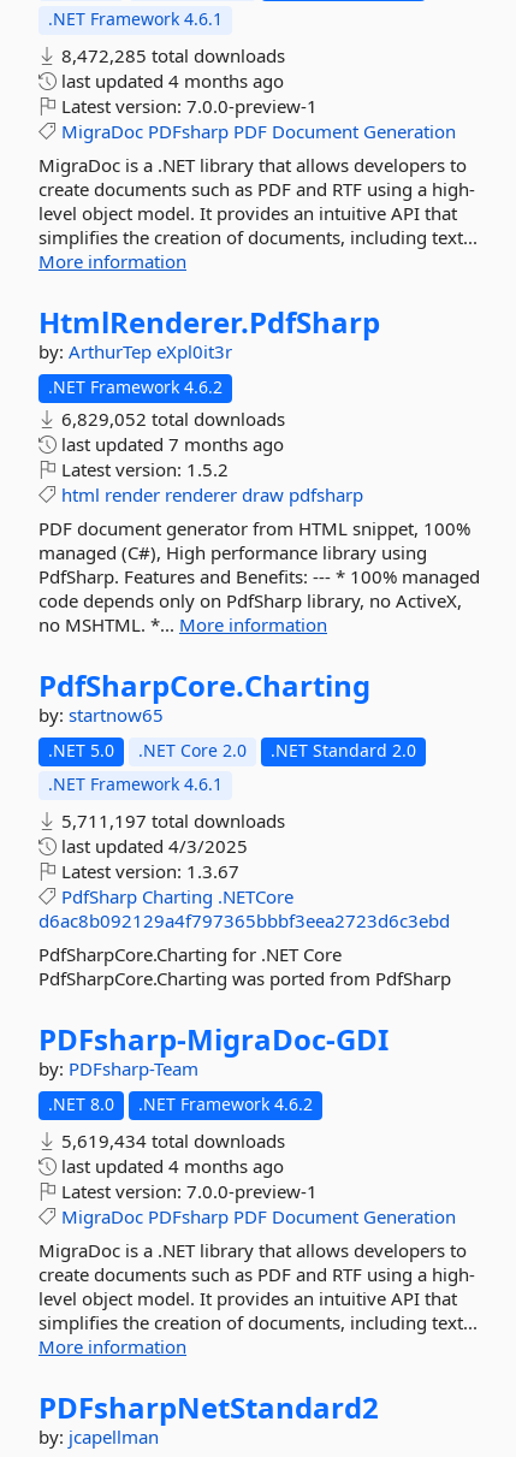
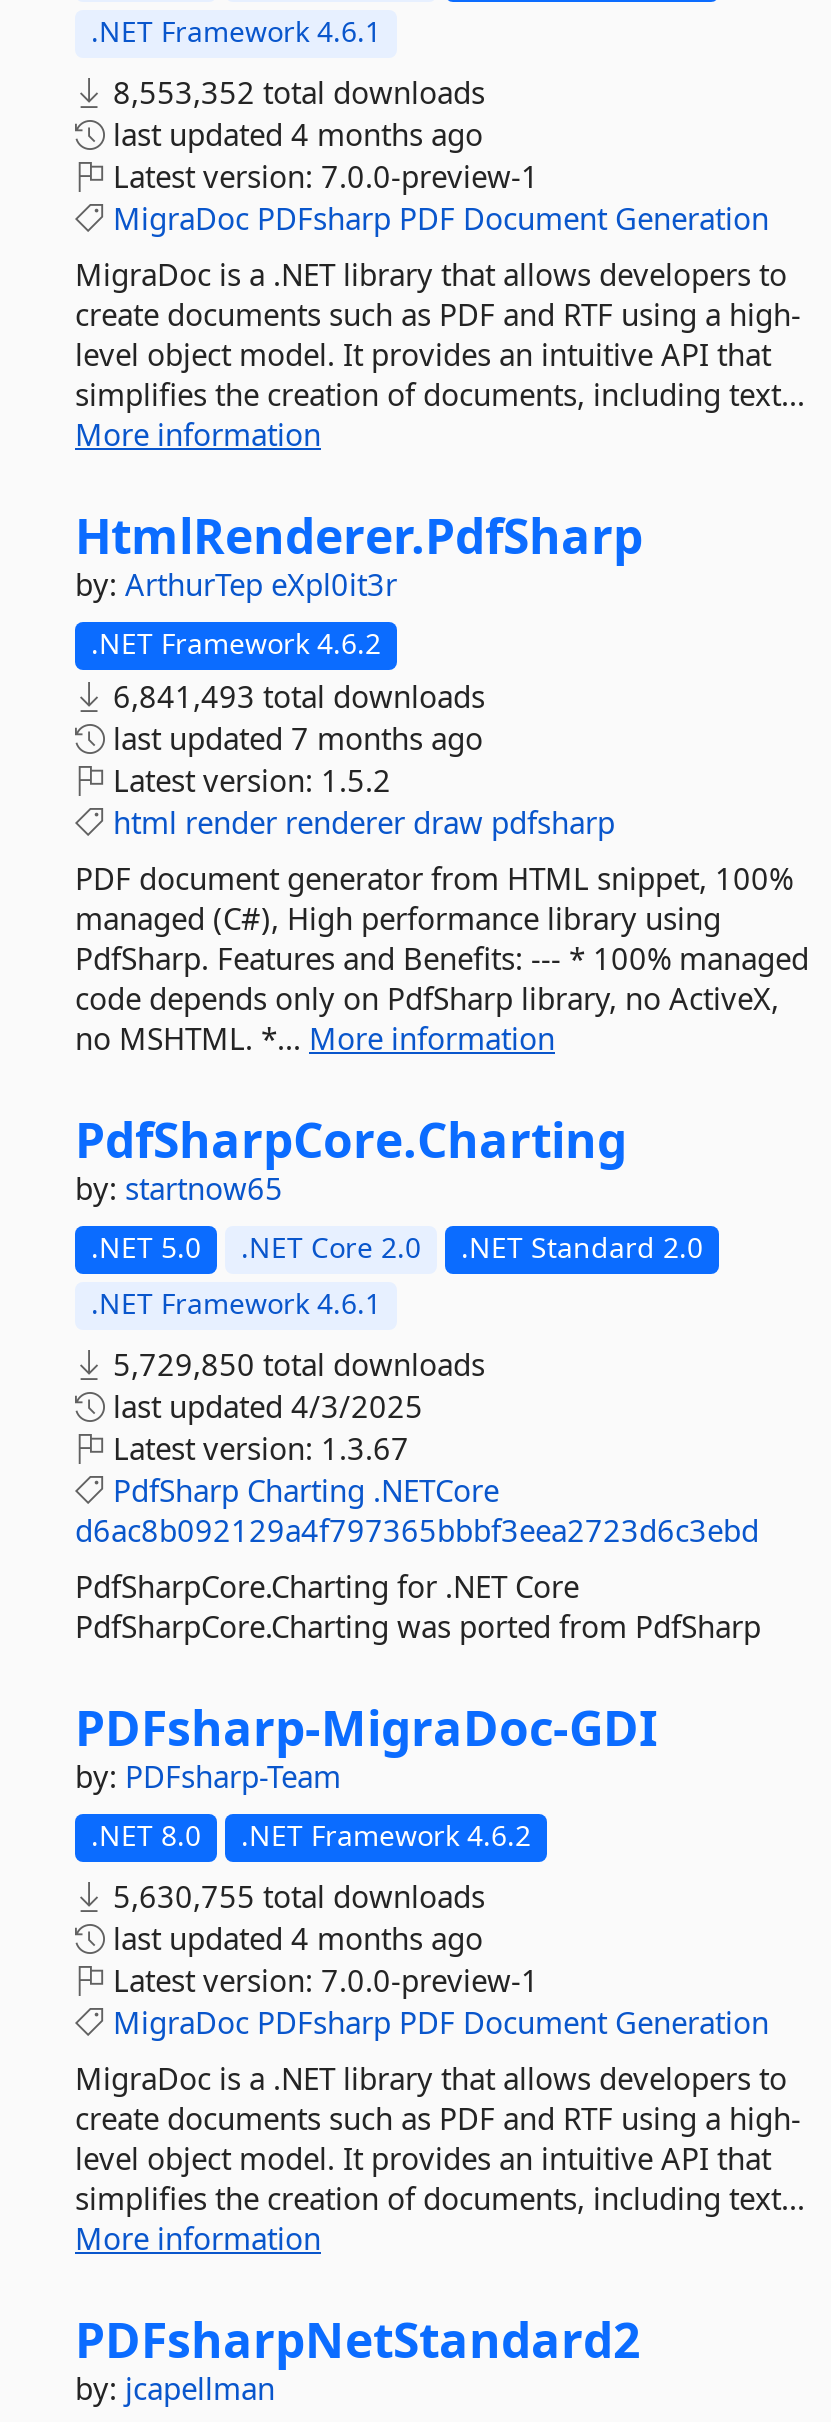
- 8,472,285 total downloads
+ 8,553,352 total downloads

- 6,829,052 total downloads
+ 6,841,493 total downloads

- 5,711,197 total downloads
+ 5,729,850 total downloads

- 5,619,434 total downloads
+ 5,630,755 total downloads
